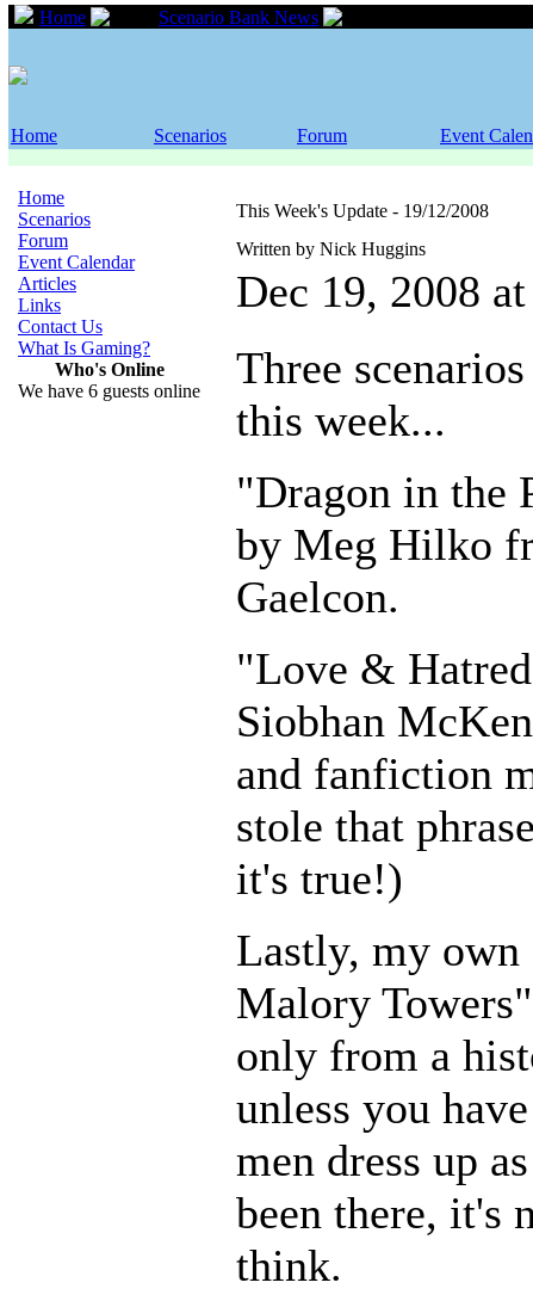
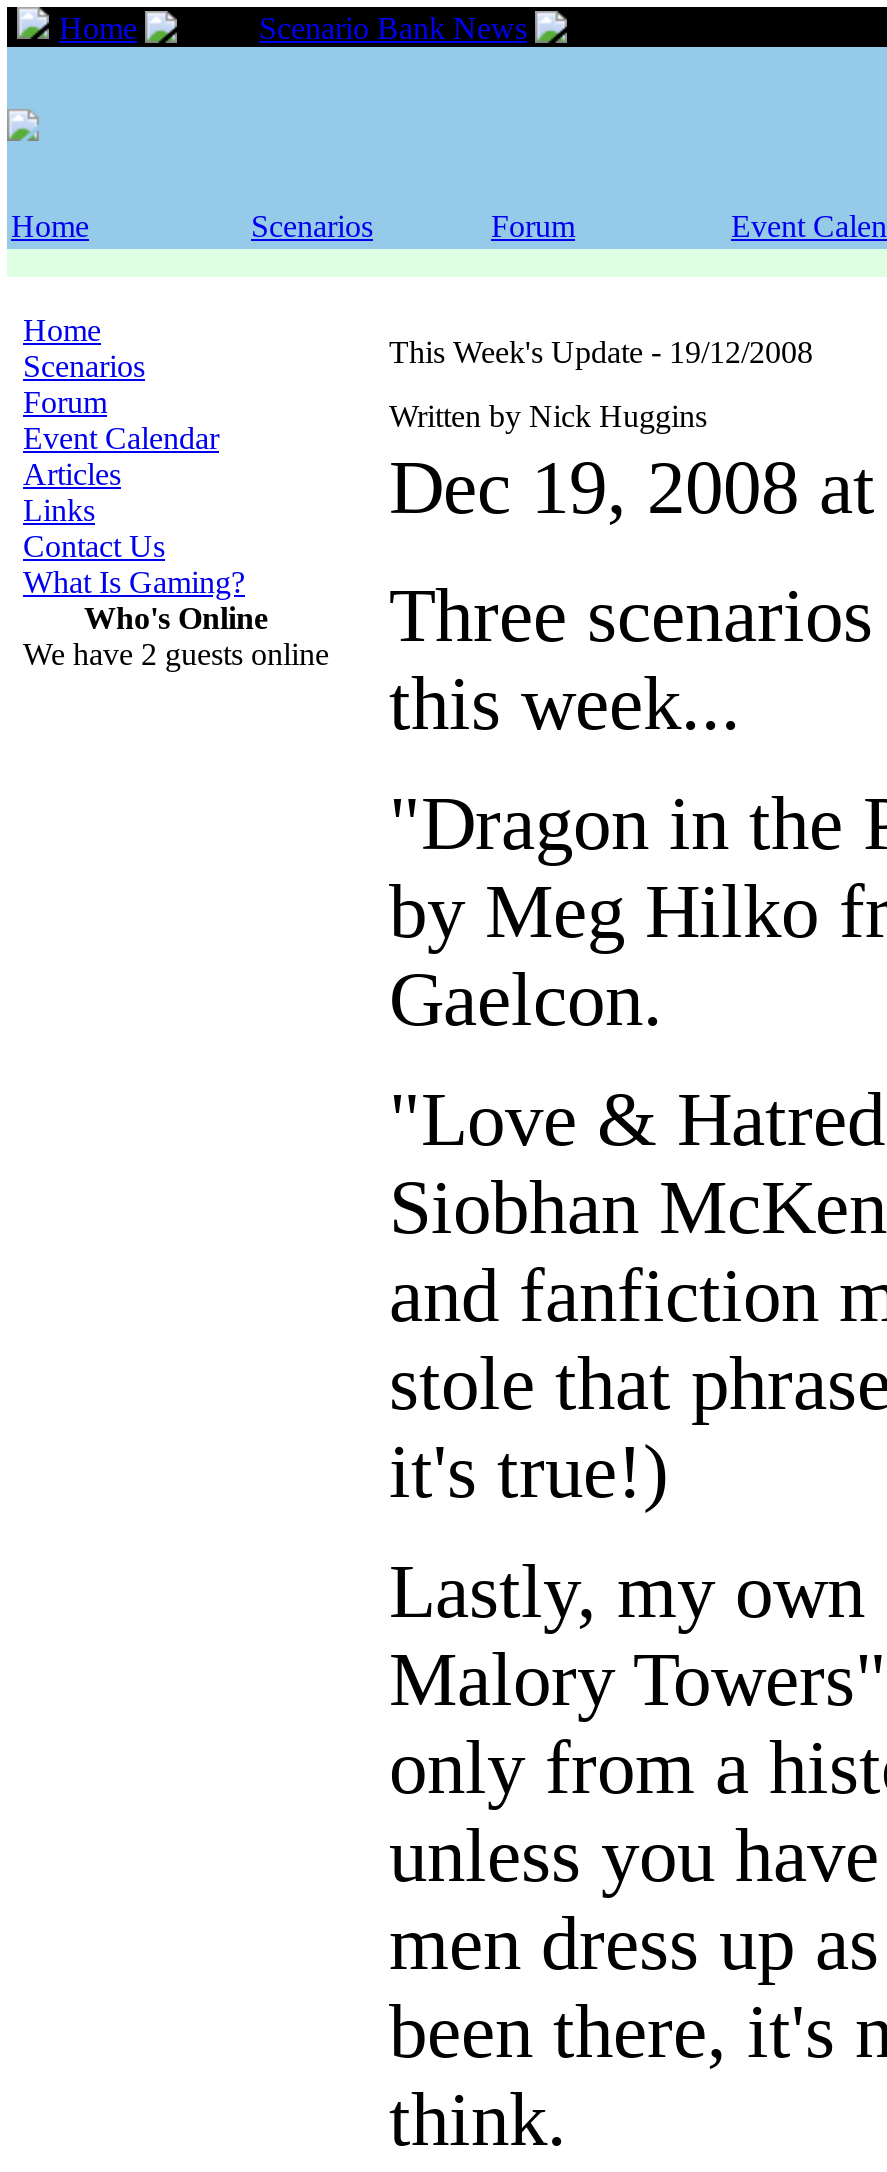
- We have 6 guests online
+ We have 2 guests online
